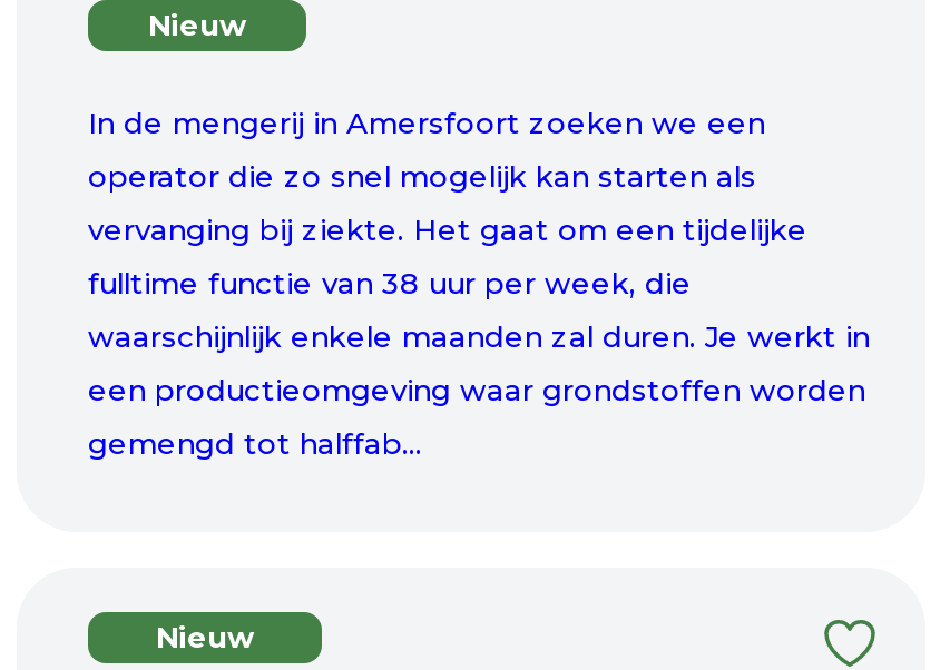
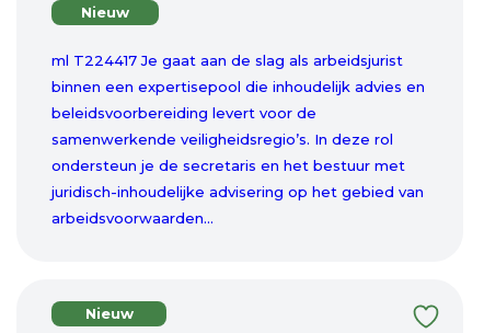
- In de mengerij in Amersfoort zoeken we een
+ ml T224417 Je gaat aan de slag als arbeidsjurist

- operator die zo snel mogelijk kan starten als
+ binnen een expertisepool die inhoudelijk advies en

- vervanging bij ziekte. Het gaat om een tijdelijke
+ beleidsvoorbereiding levert voor de

- fulltime functie van 38 uur per week, die
+ samenwerkende veiligheidsregio’s. In deze rol

- waarschijnlijk enkele maanden zal duren. Je werkt in
+ ondersteun je de secretaris en het bestuur met

- een productieomgeving waar grondstoffen worden
+ juridisch-inhoudelijke advisering op het gebied van

- gemengd tot halffab...
+ arbeidsvoorwaarden...
